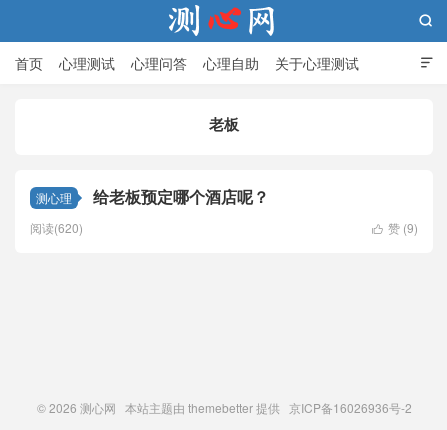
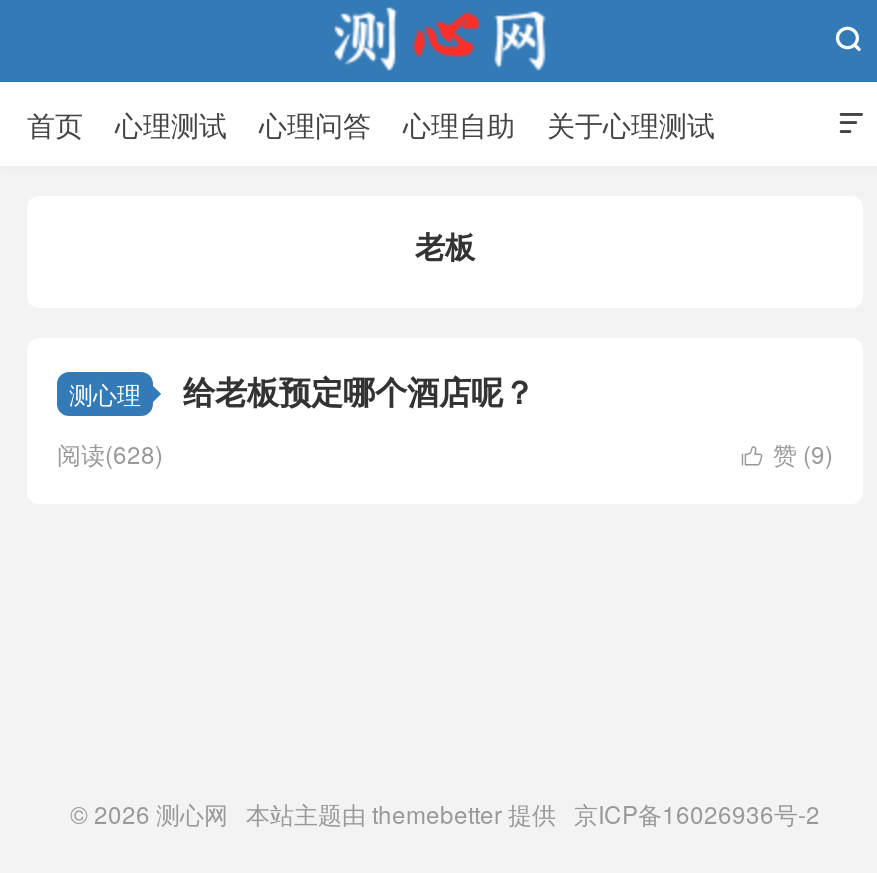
- 阅读(620)
+ 阅读(628)
